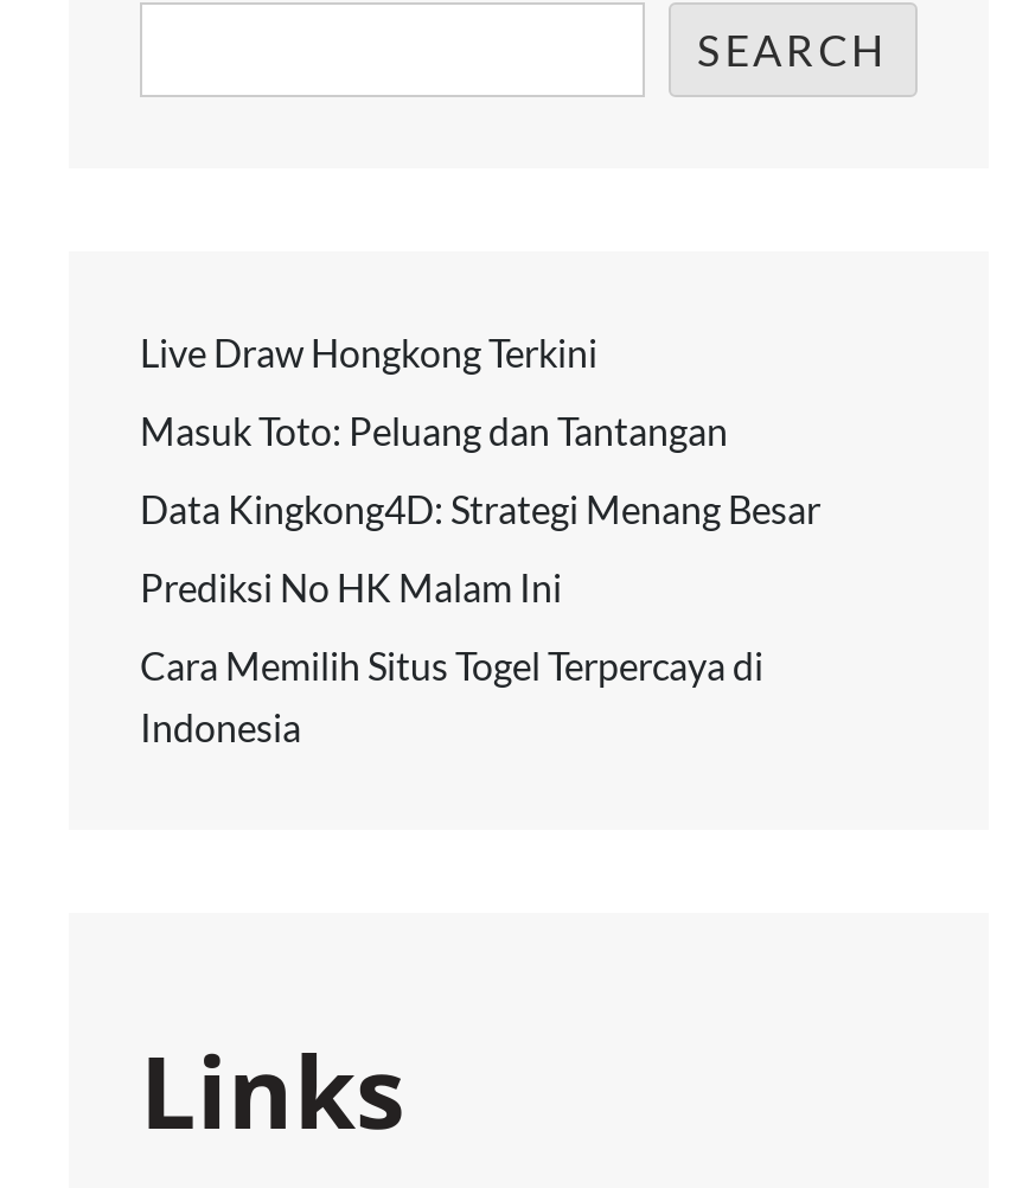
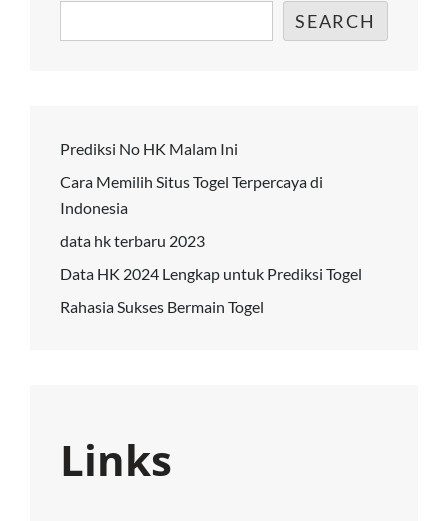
- Live Draw Hongkong Terkini
- Masuk Toto: Peluang dan Tantangan
- Data Kingkong4D: Strategi Menang Besar

moved up: Prediksi No HK Malam Ini | Cara Memilih Situs Togel Terpercaya di | Indonesia

+ data hk terbaru 2023
+ Data HK 2024 Lengkap untuk Prediksi Togel
+ Rahasia Sukses Bermain Togel
